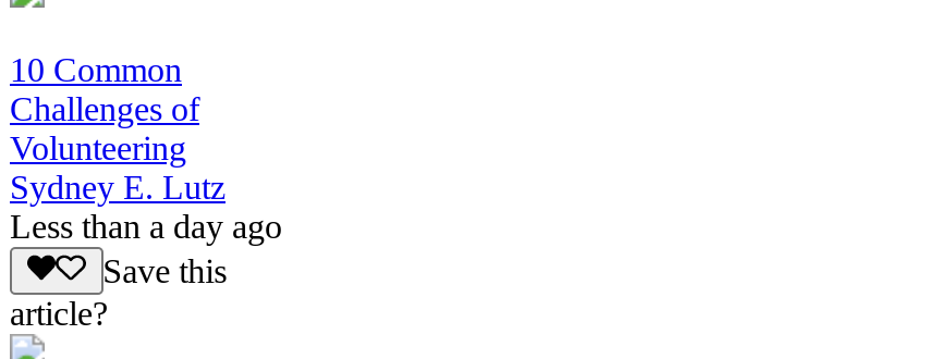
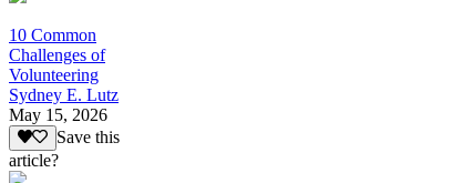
- Less than a day ago
+ May 15, 2026
